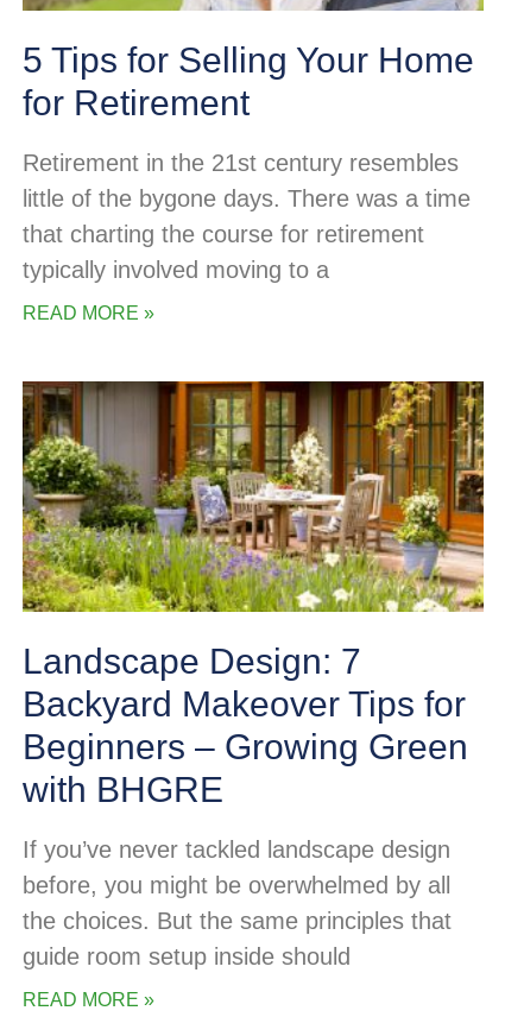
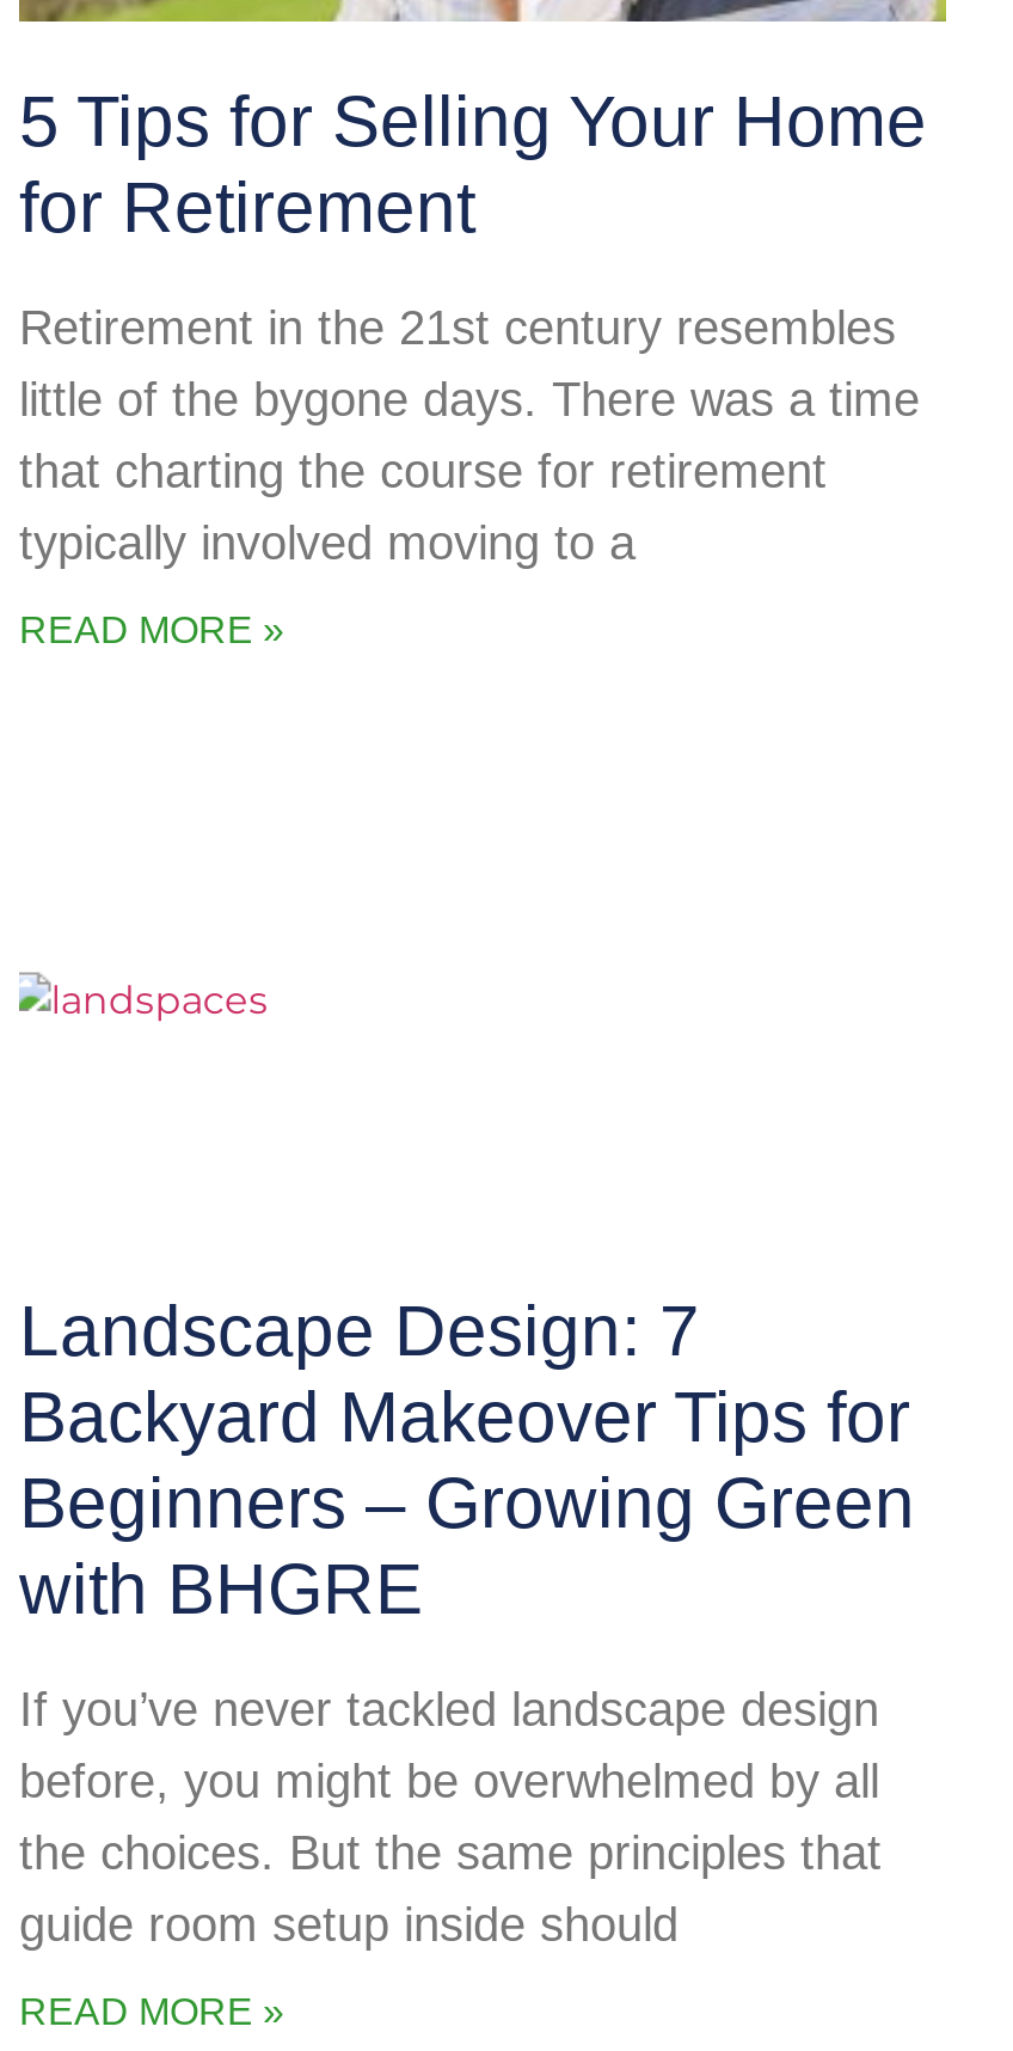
- [image]
